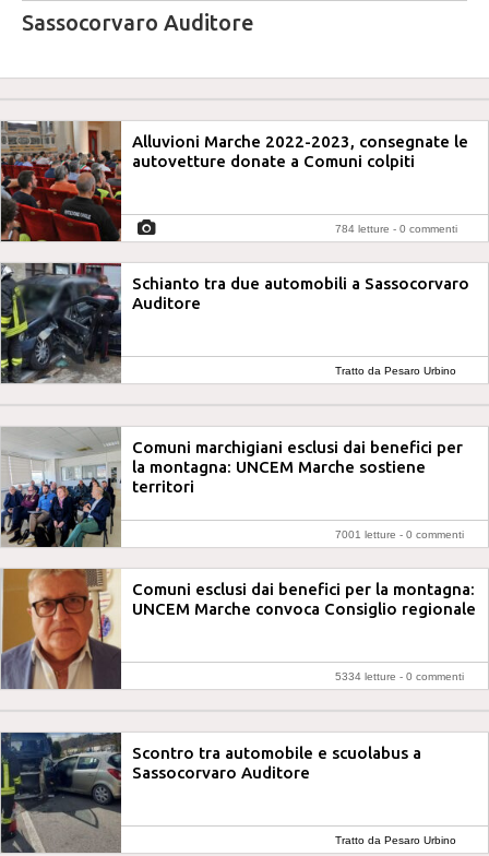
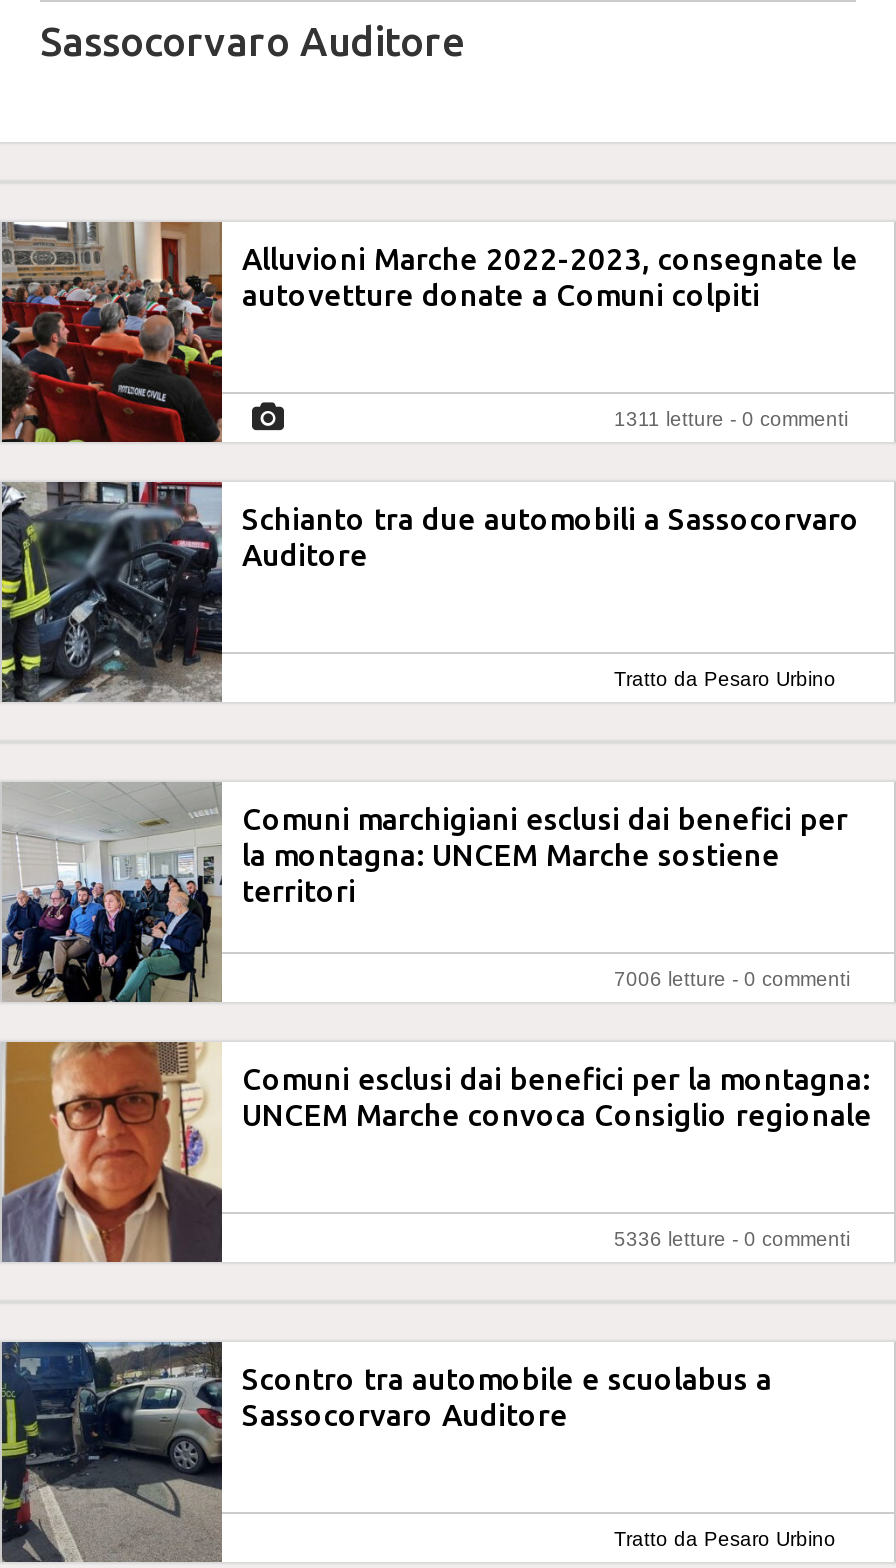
- 784 letture - 0 commenti
+ 1311 letture - 0 commenti

- 7001 letture - 0 commenti
+ 7006 letture - 0 commenti

- 5334 letture - 0 commenti
+ 5336 letture - 0 commenti
